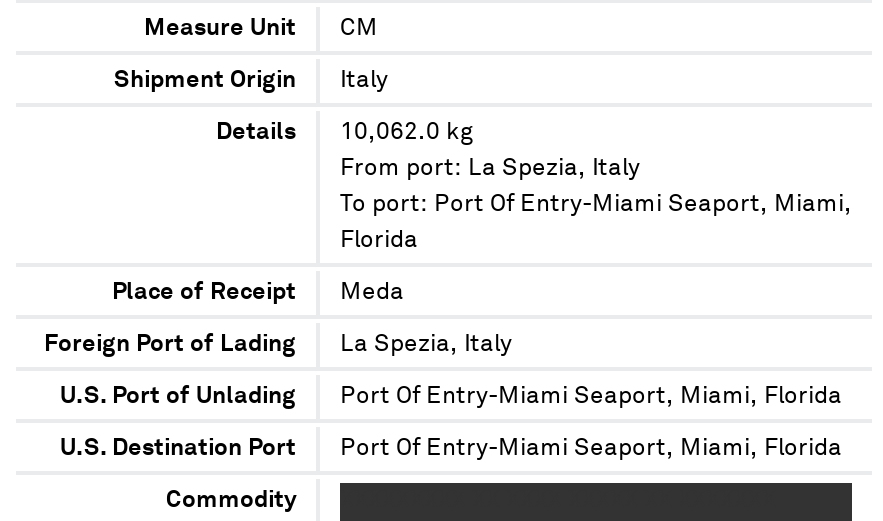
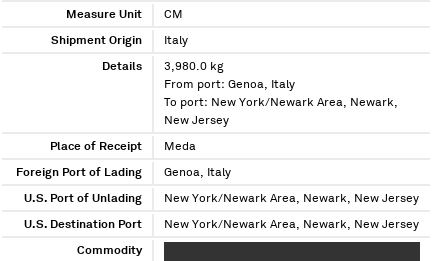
- Details 10,062.0 kg
+ Details 3,980.0 kg

- From port: La Spezia, Italy
+ From port: Genoa, Italy

- To port: Port Of Entry-Miami Seaport, Miami,
+ To port: New York/Newark Area, Newark,

- Florida
+ New Jersey

- La Spezia, Italy
+ Genoa, Italy

- Port Of Entry-Miami Seaport, Miami, Florida
+ New York/Newark Area, Newark, New Jersey

- Port Of Entry-Miami Seaport, Miami, Florida
+ New York/Newark Area, Newark, New Jersey
